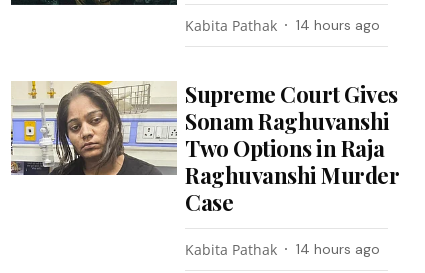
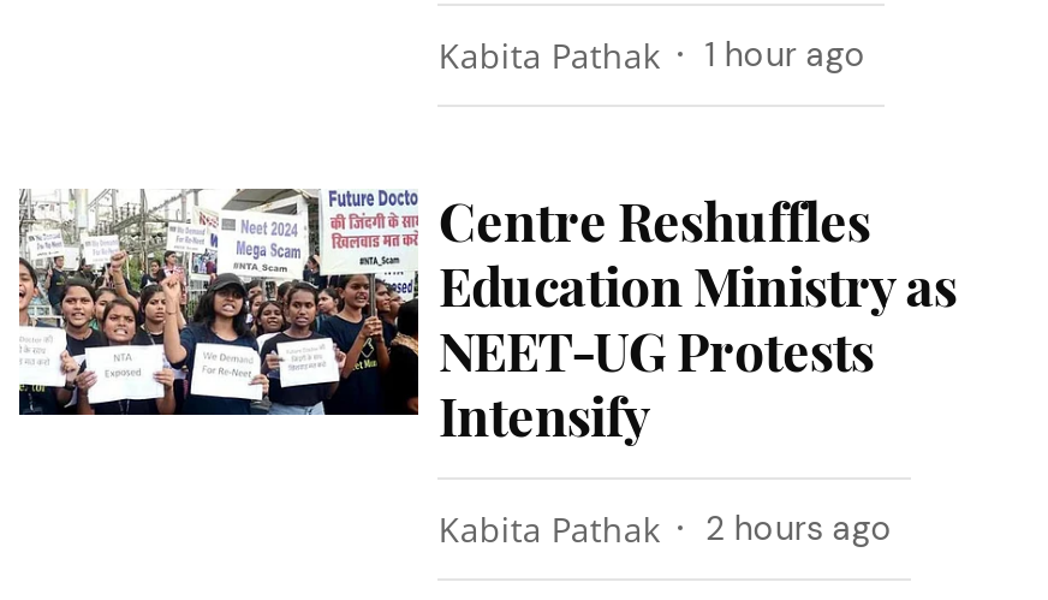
- Kabita Pathak 14 hours ago
+ Kabita Pathak 1 hour ago

- [image]
- Supreme Court Gives
- Sonam Raghuvanshi
- Two Options in Raja
- Raghuvanshi Murder
- Case
+ [image]
+ Centre Reshuffles
+ Education Ministry as
+ NEET-UG Protests
+ Intensify

- Kabita Pathak 14 hours ago
+ Kabita Pathak 2 hours ago
